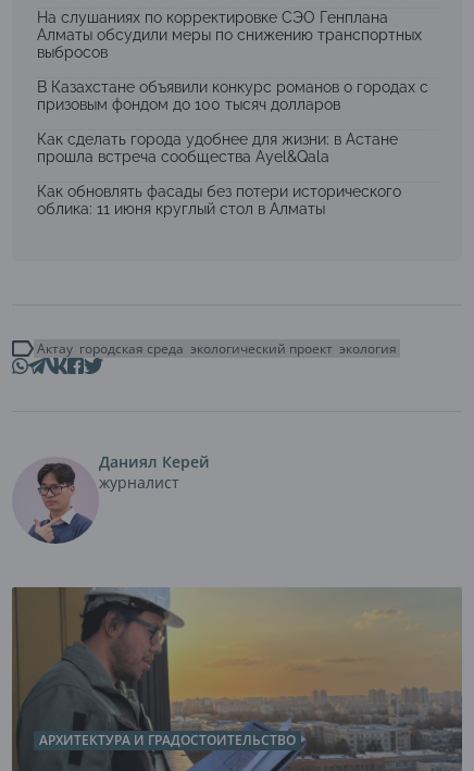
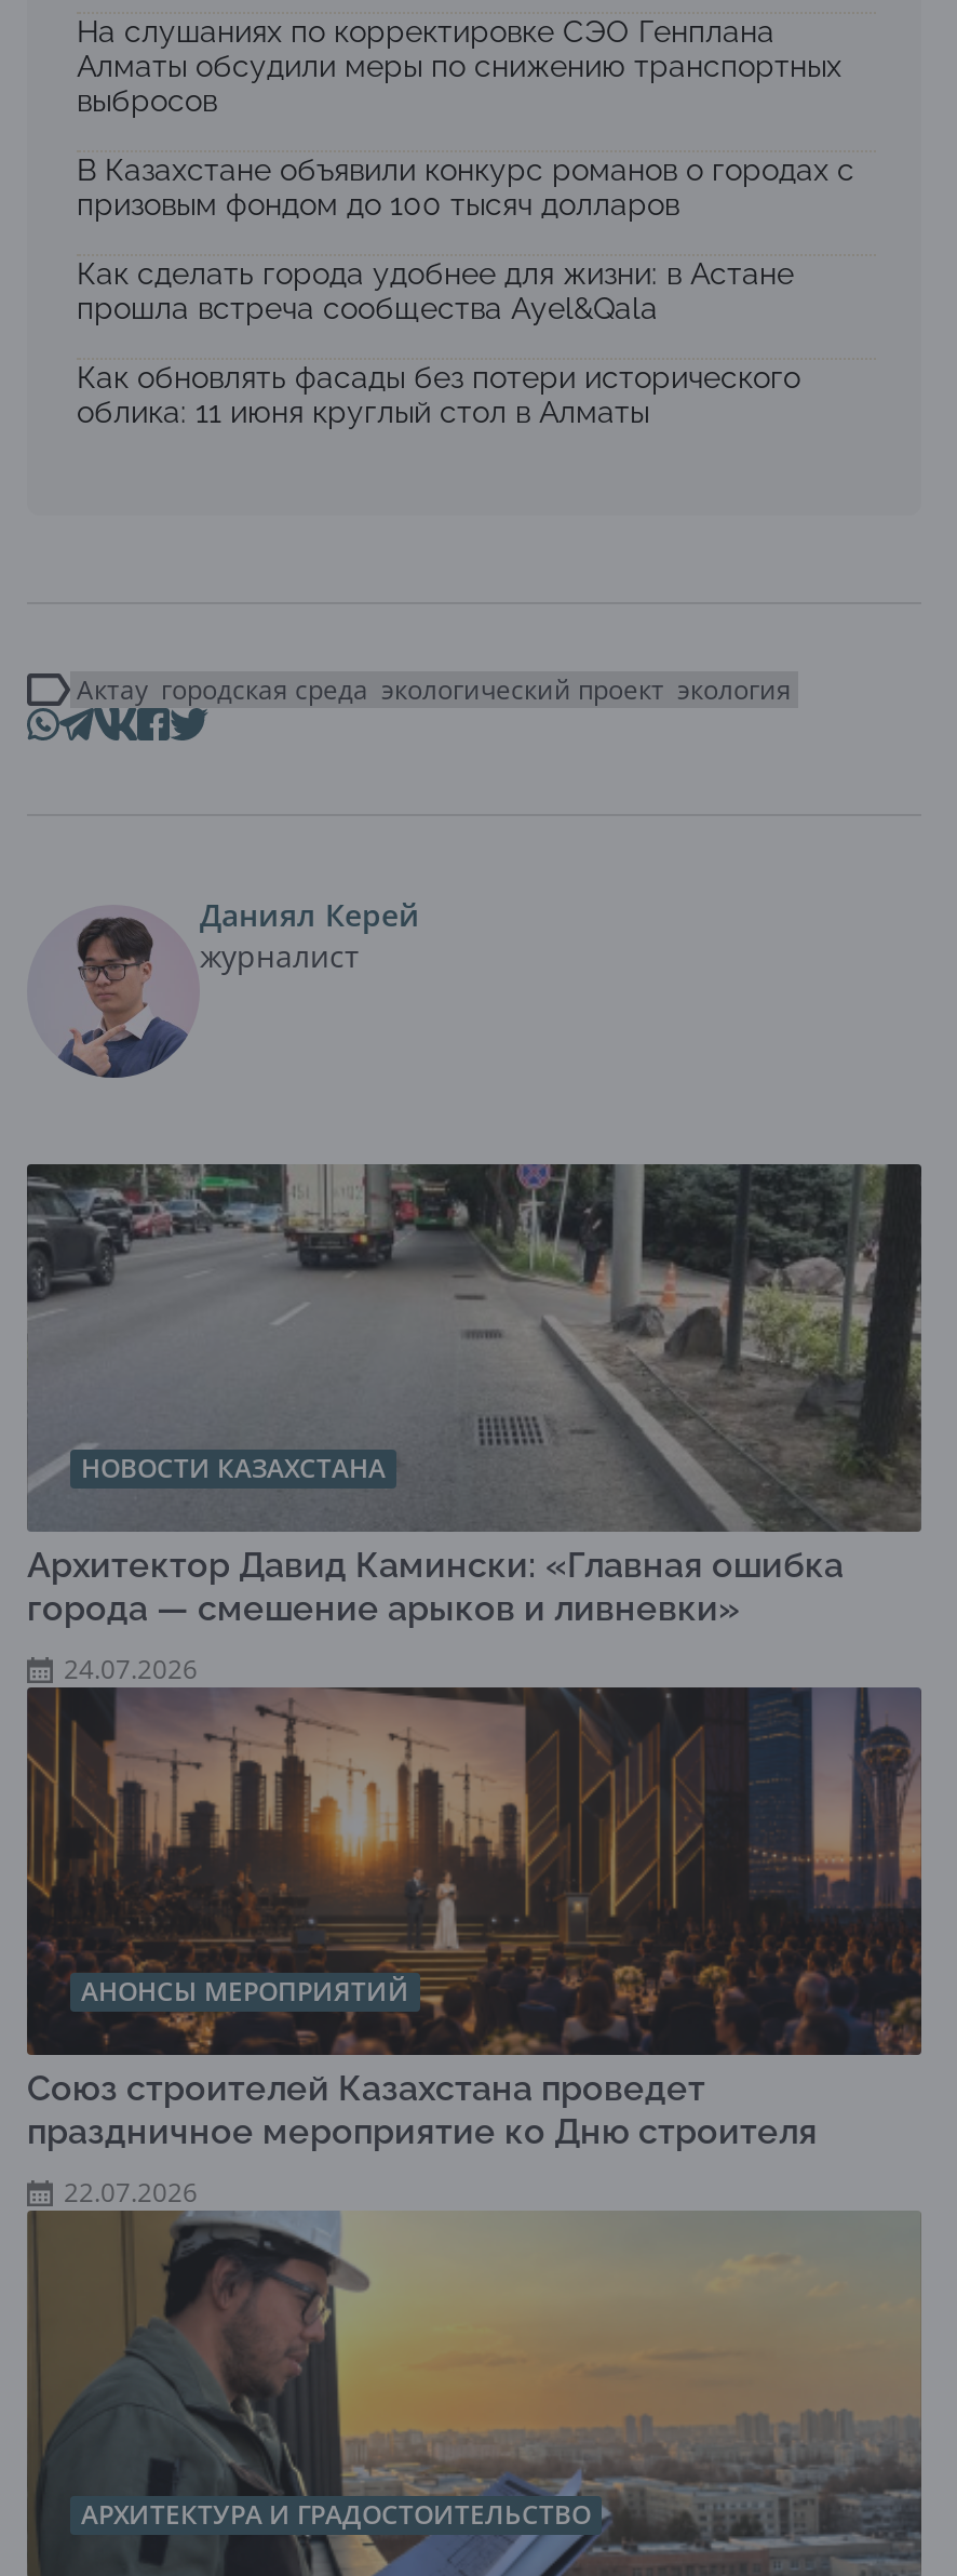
+ [image]
+ НОВОСТИ КАЗАХСТАНА
+ Архитектор Давид Камински: «Главная ошибка
+ города — смешение арыков и ливневки»
+ 24.07.2026

+ [image]
+ АНОНСЫ МЕРОПРИЯТИЙ
+ Союз строителей Казахстана проведет
+ праздничное мероприятие ко Дню строителя
+ 22.07.2026
